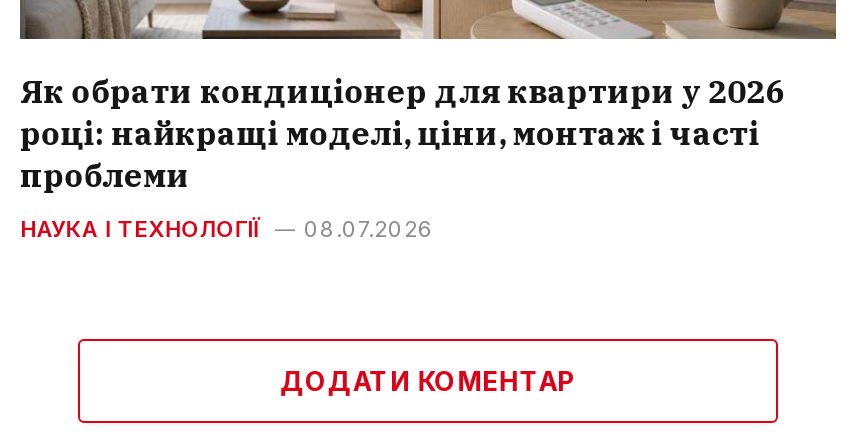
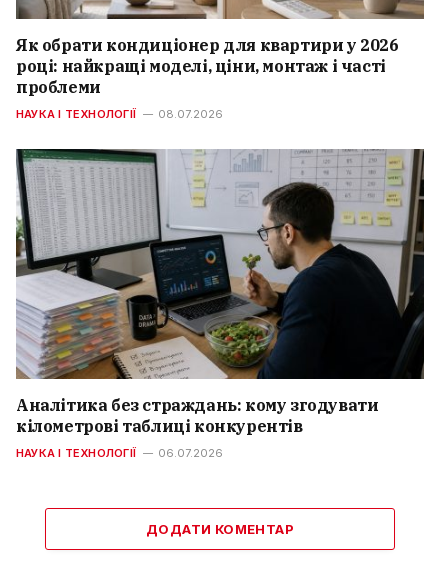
+ [image]
+ Аналітика без страждань: кому згодувати
+ кілометрові таблиці конкурентів
+ НАУКА І ТЕХНОЛОГІЇ
+ 06.07.2026
